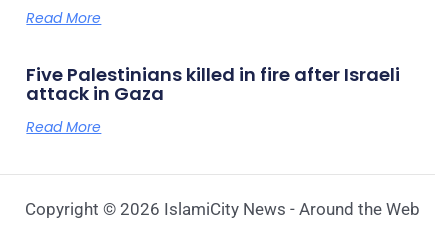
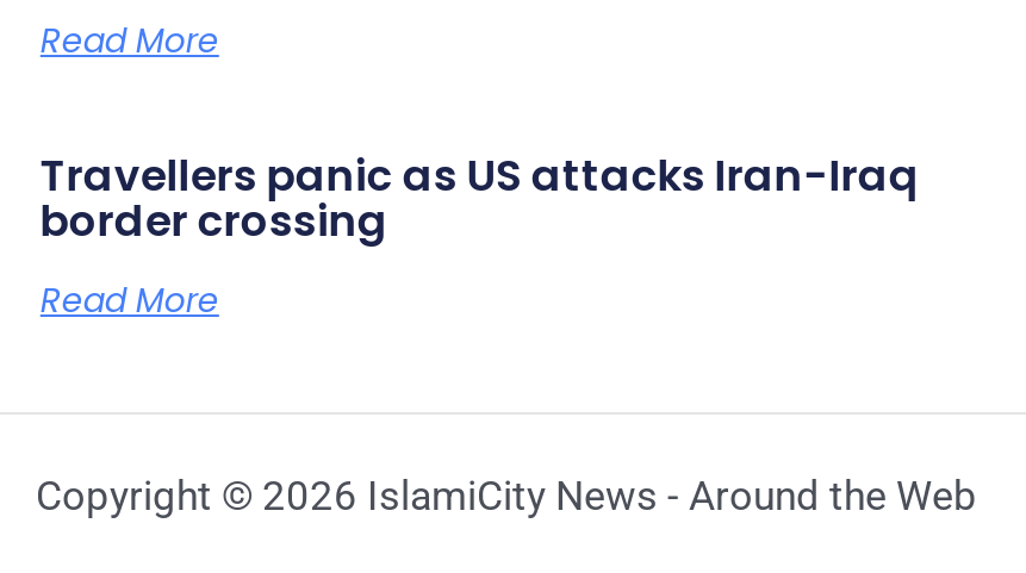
- Five Palestinians killed in fire after Israeli
- attack in Gaza
+ Travellers panic as US attacks Iran-Iraq
+ border crossing
